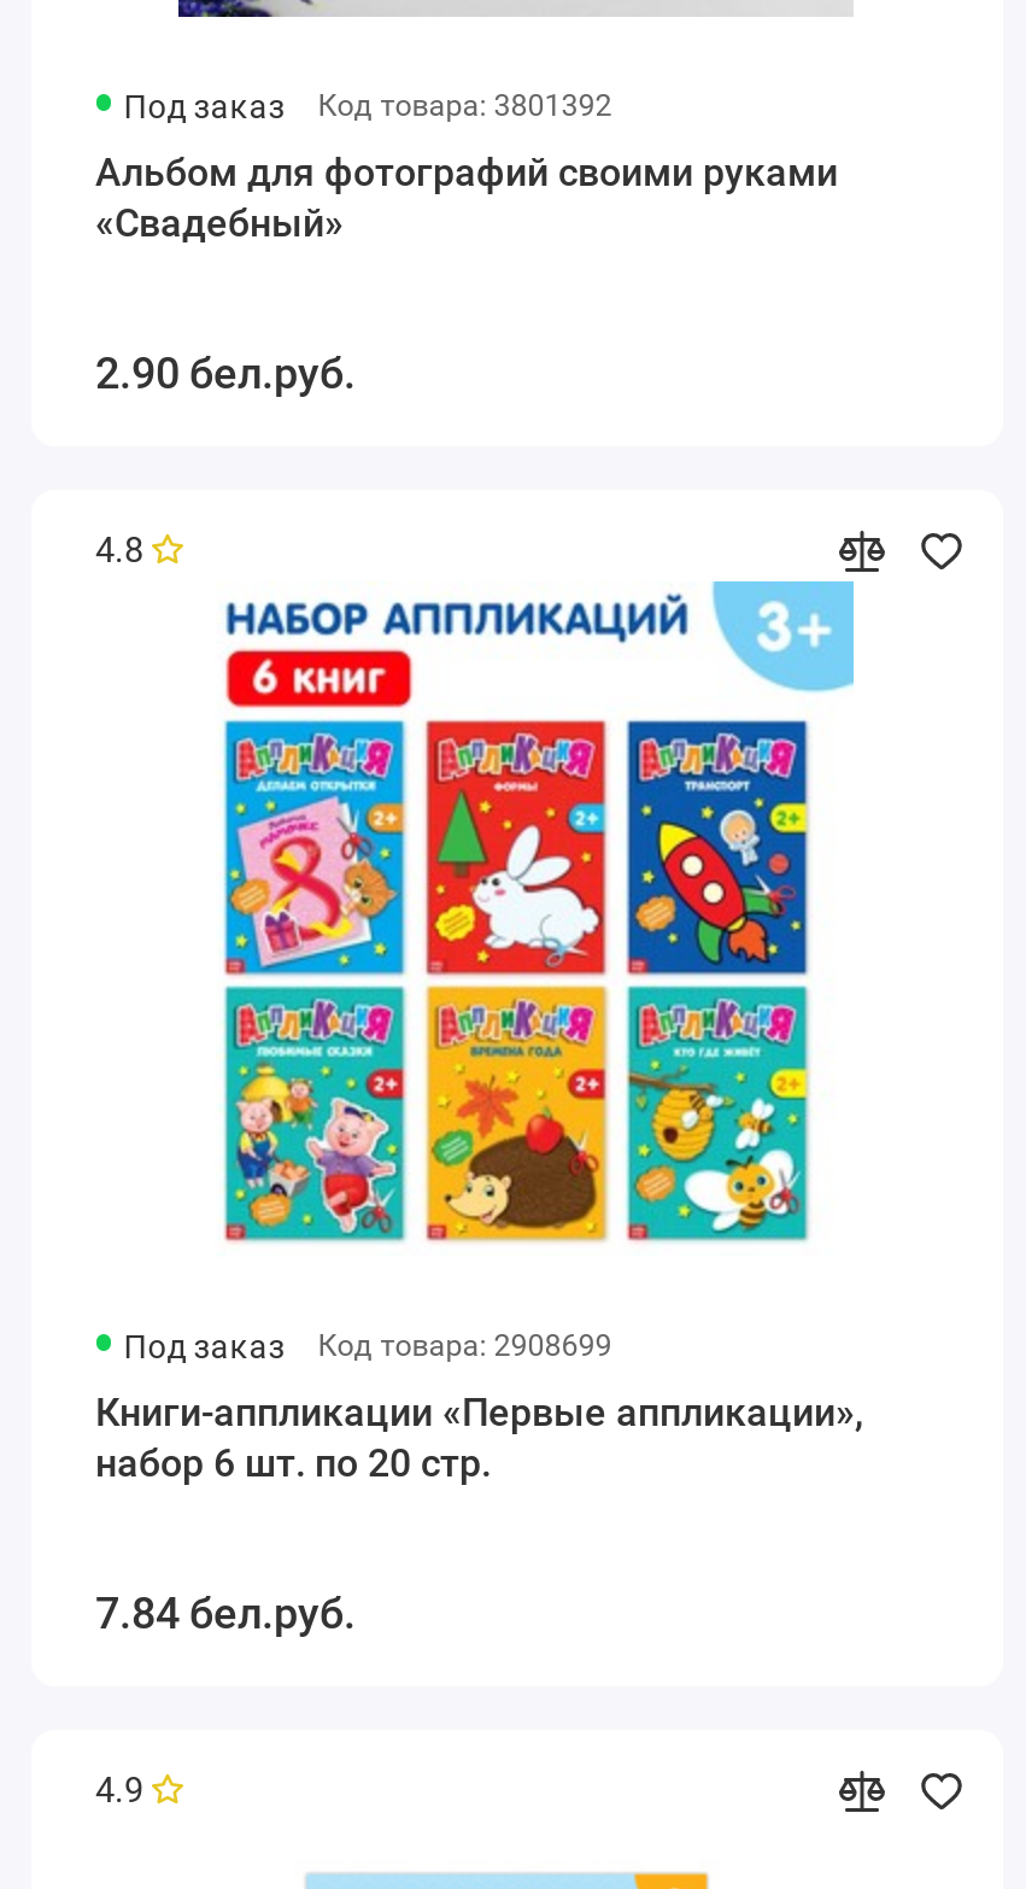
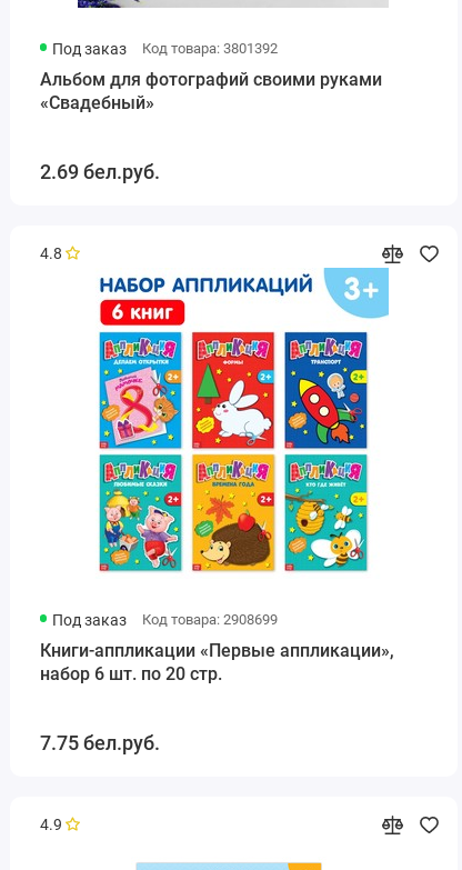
- 2.90 бел.руб.
+ 2.69 бел.руб.

- 7.84 бел.руб.
+ 7.75 бел.руб.
